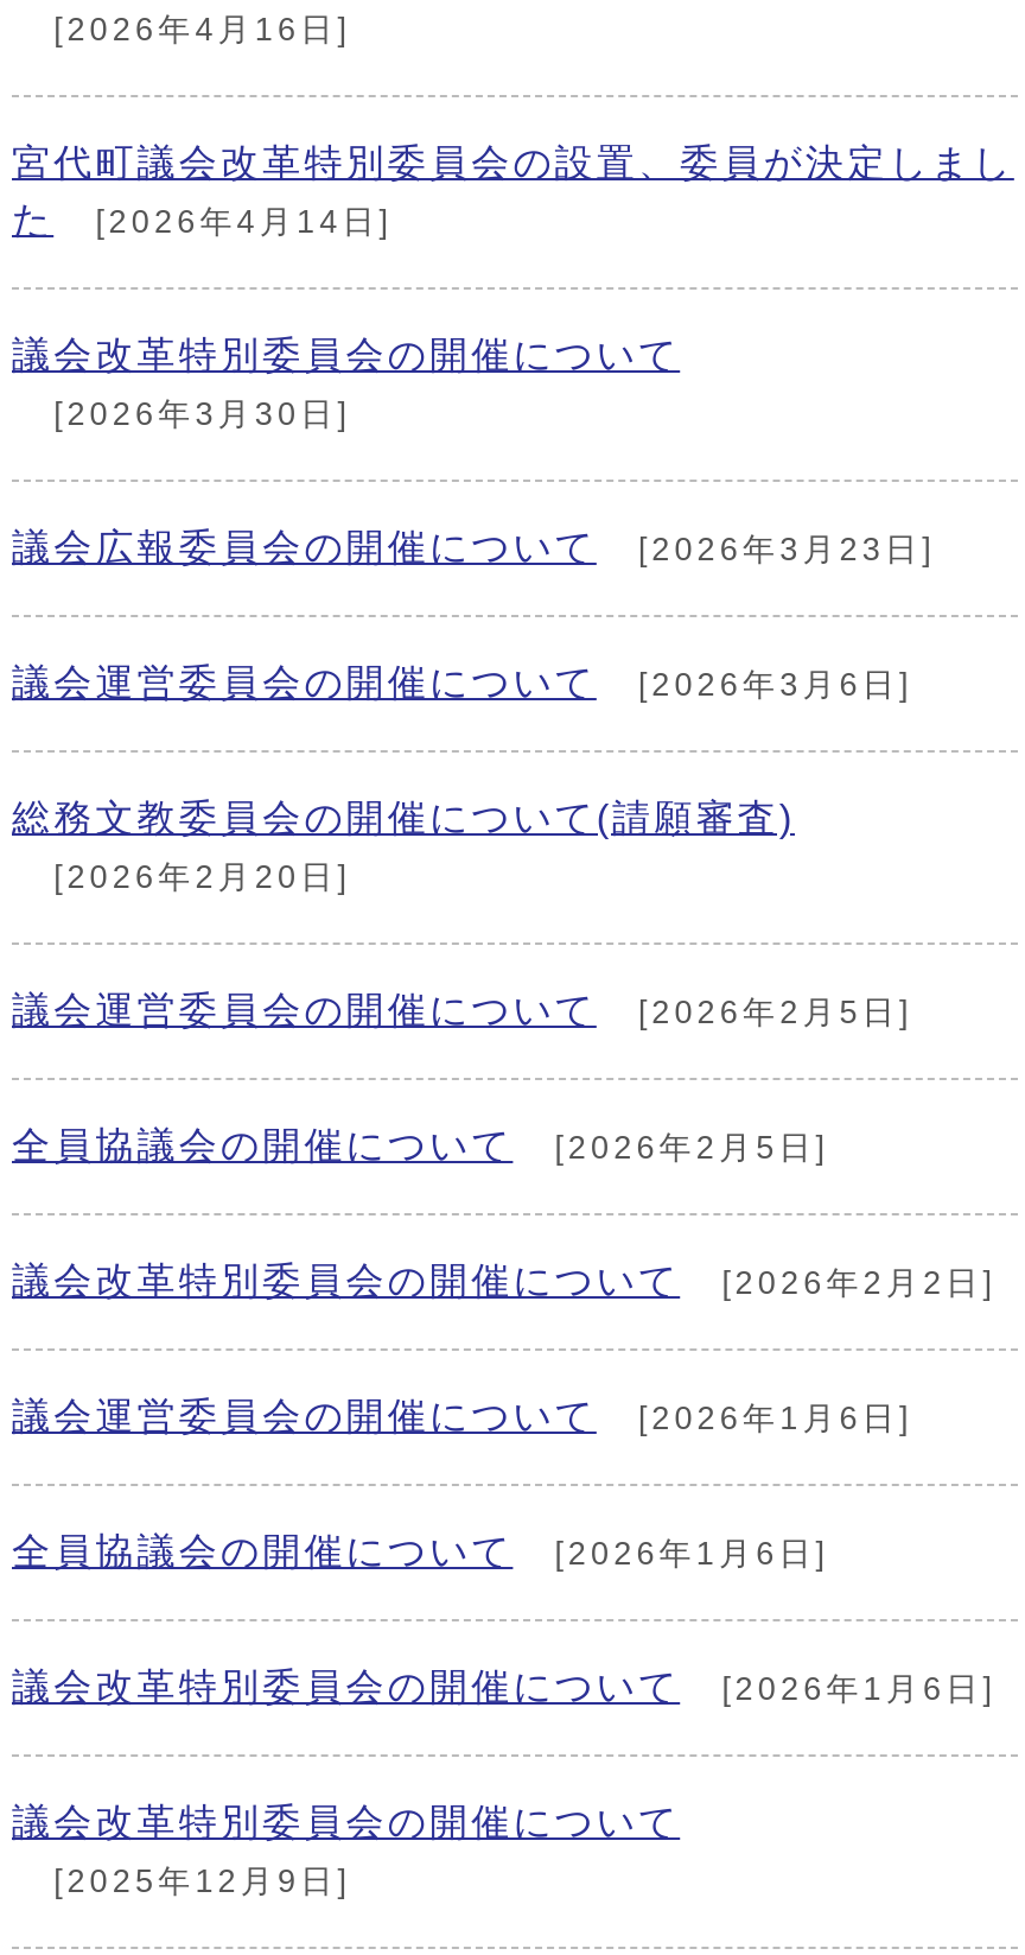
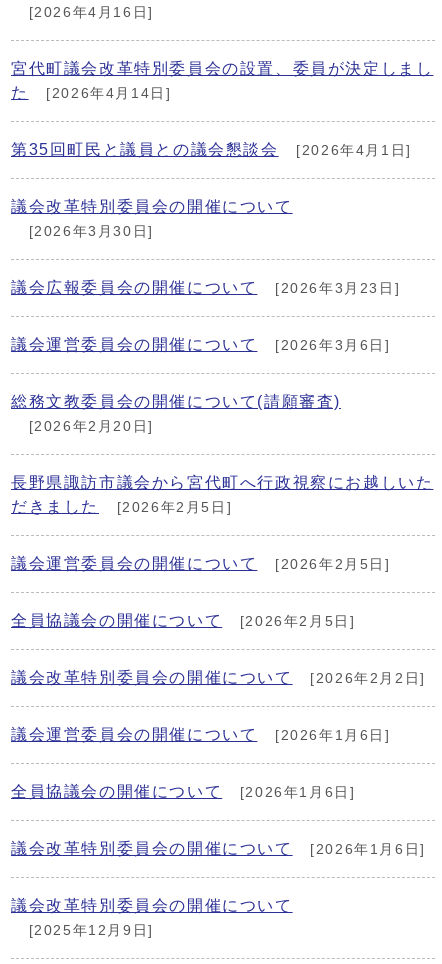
+ 第35回町民と議員との議会懇談会
+ [2026年4月1日]

+ 長野県諏訪市議会から宮代町へ行政視察にお越しいた
+ だきました
+ [2026年2月5日]
